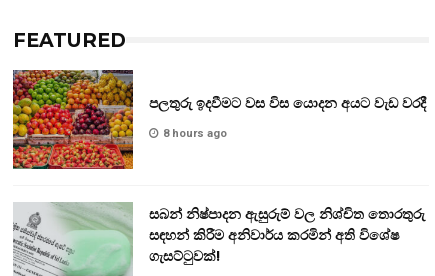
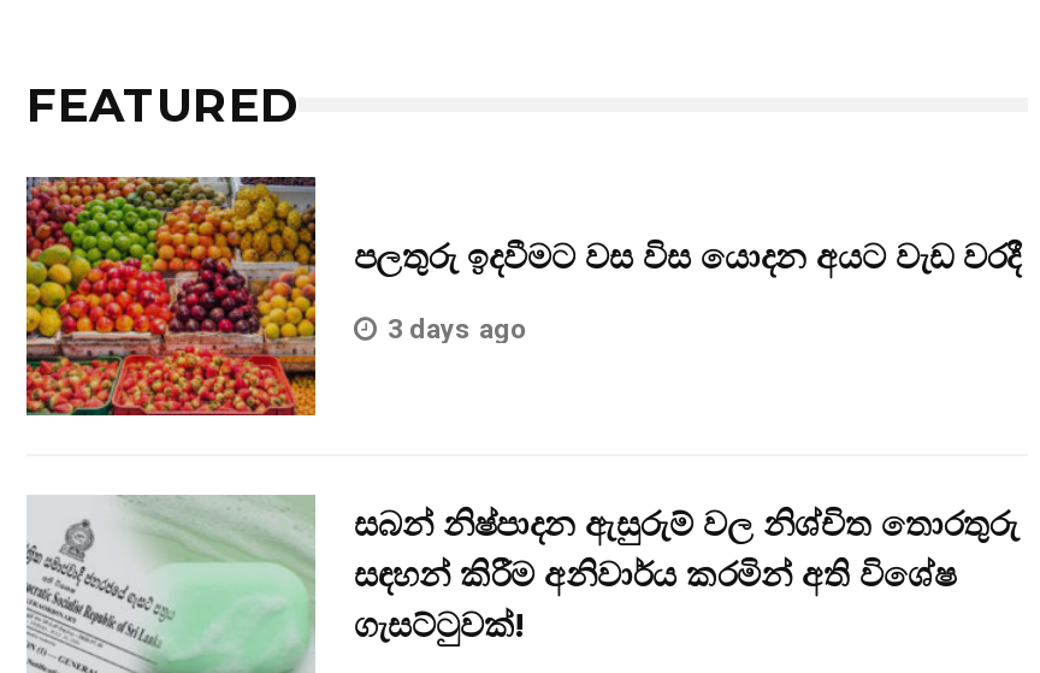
- 8 hours ago
+ 3 days ago
